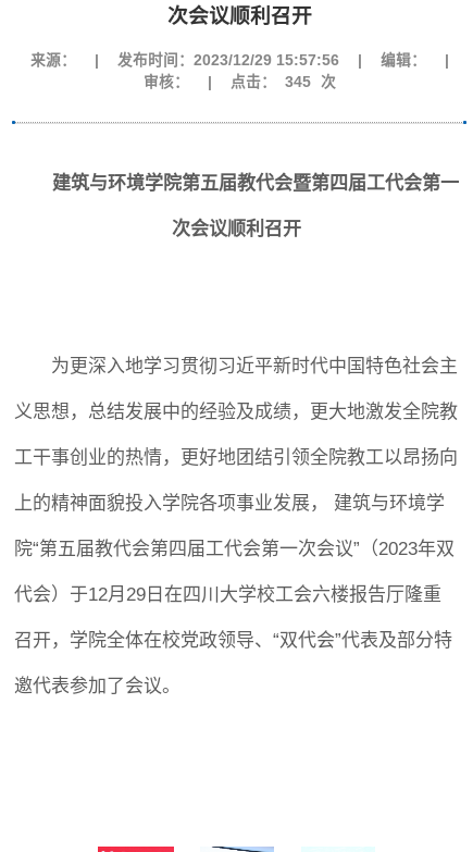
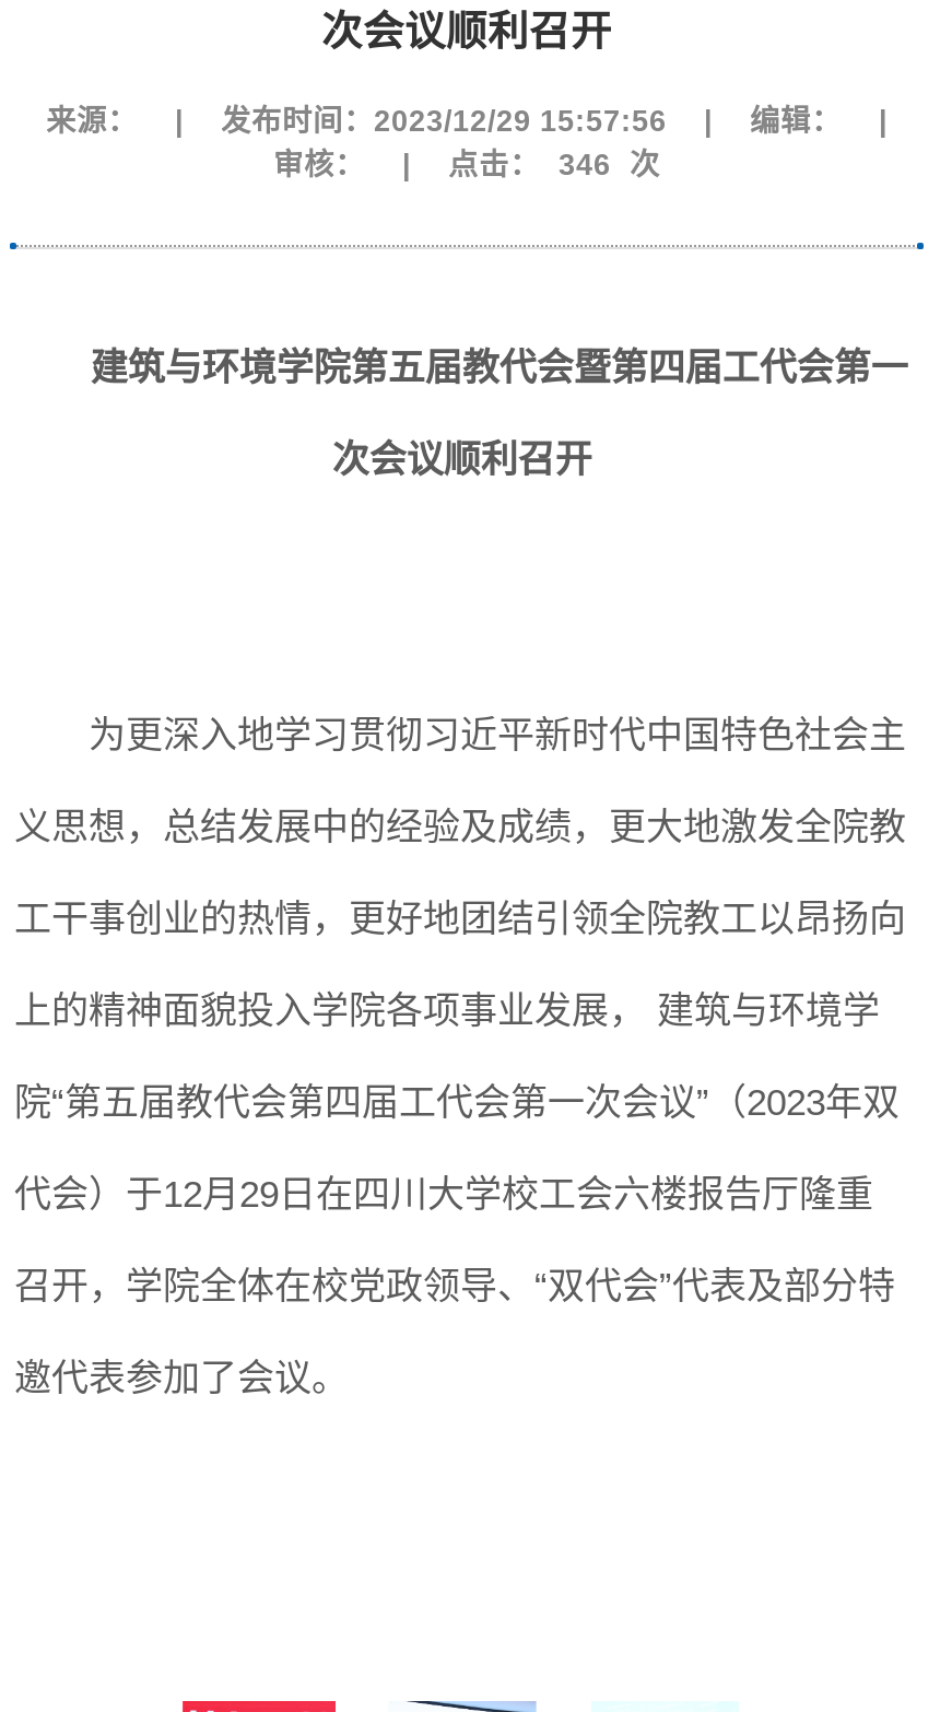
- 点击： 345 次
+ 点击： 346 次
